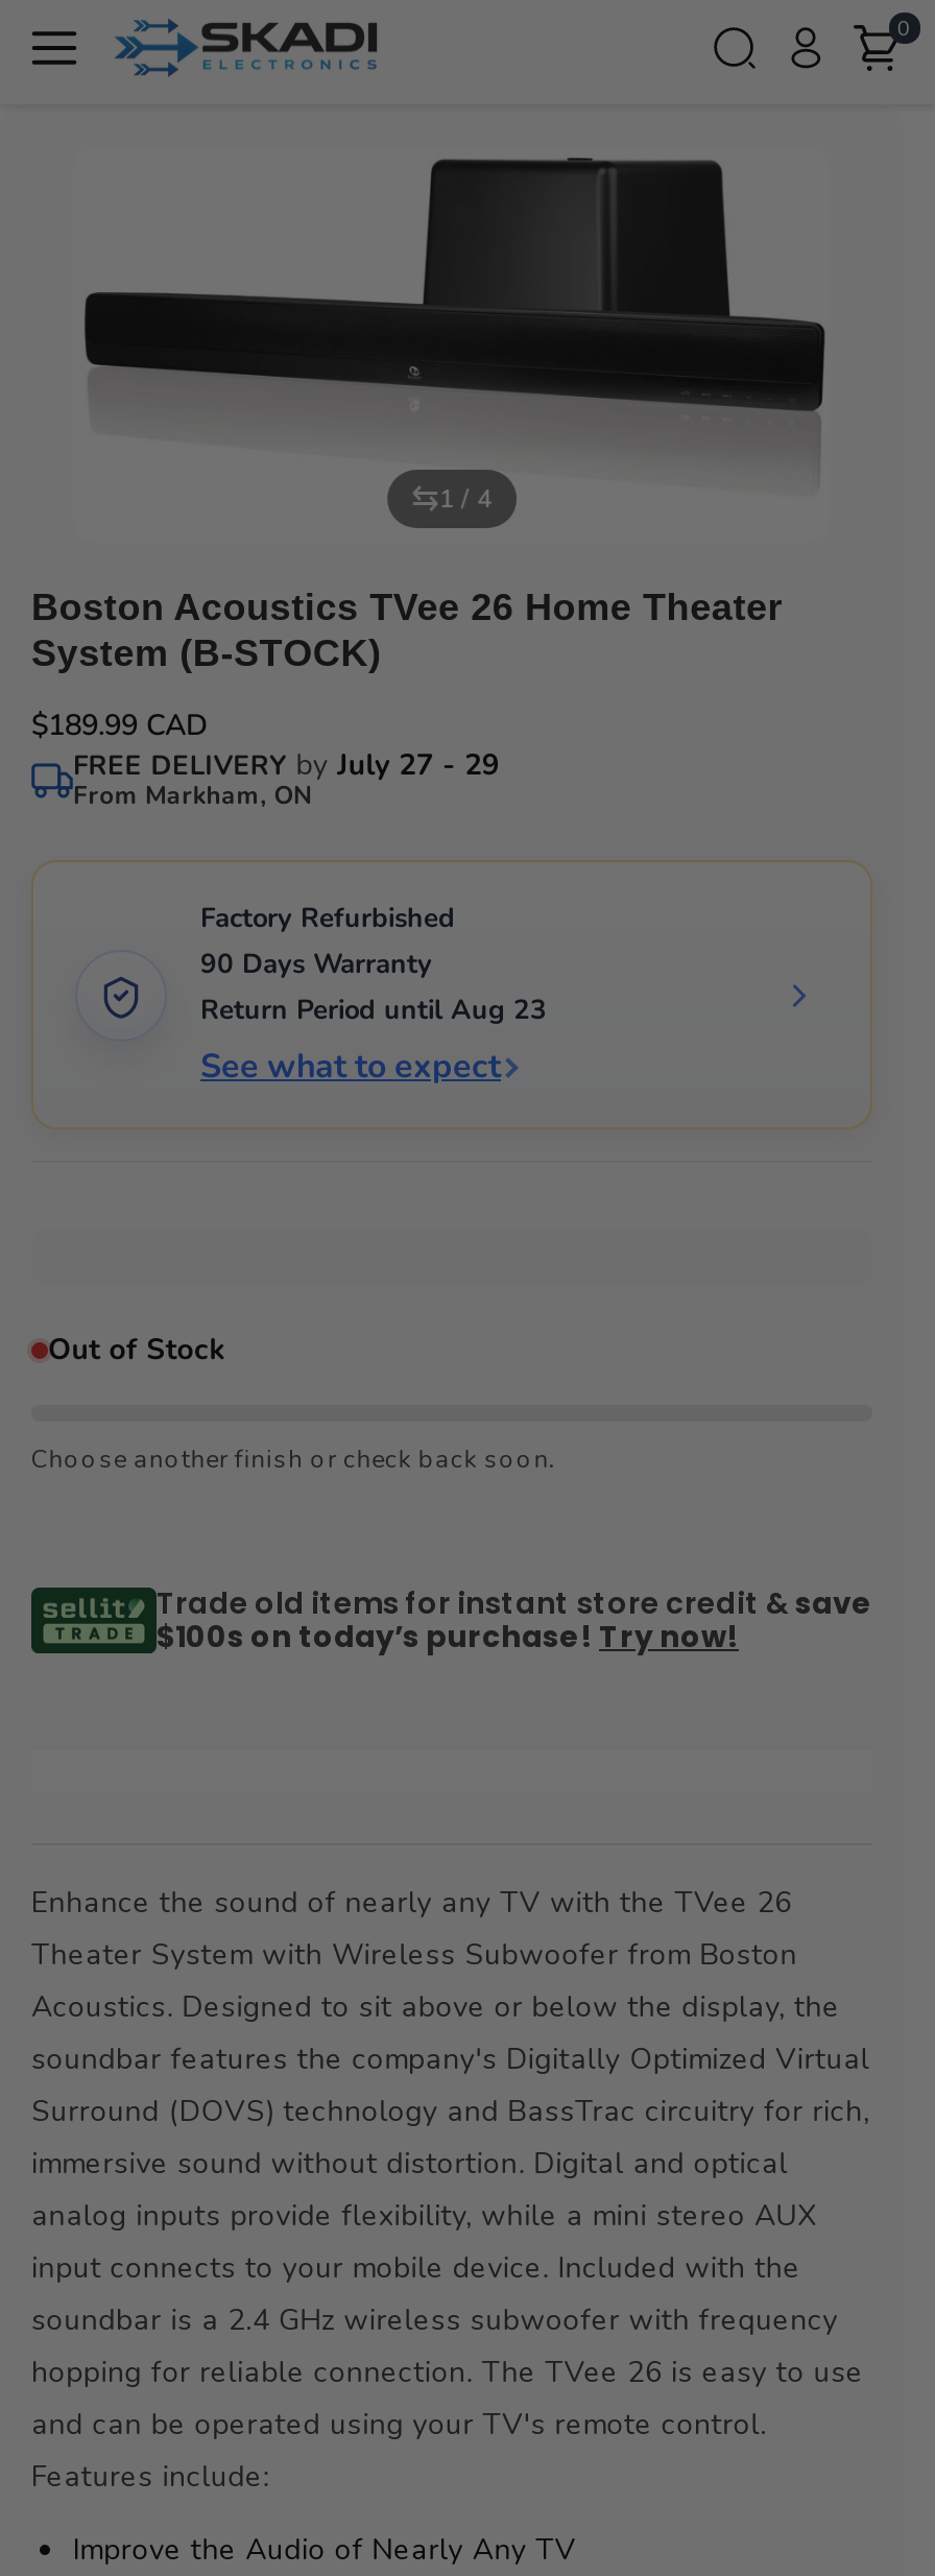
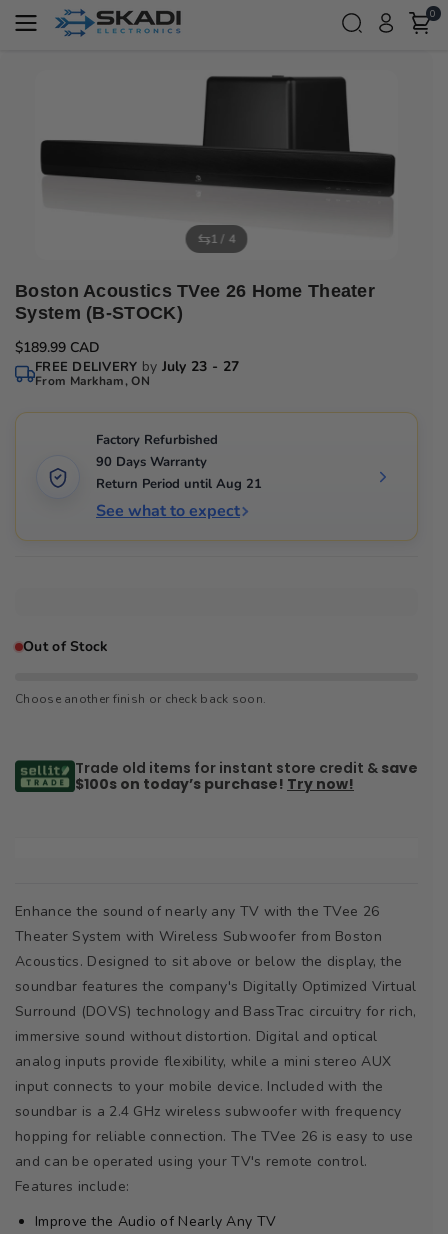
- FREE DELIVERY by July 27 - 29
+ FREE DELIVERY by July 23 - 27

- Return Period until Aug 23
+ Return Period until Aug 21
